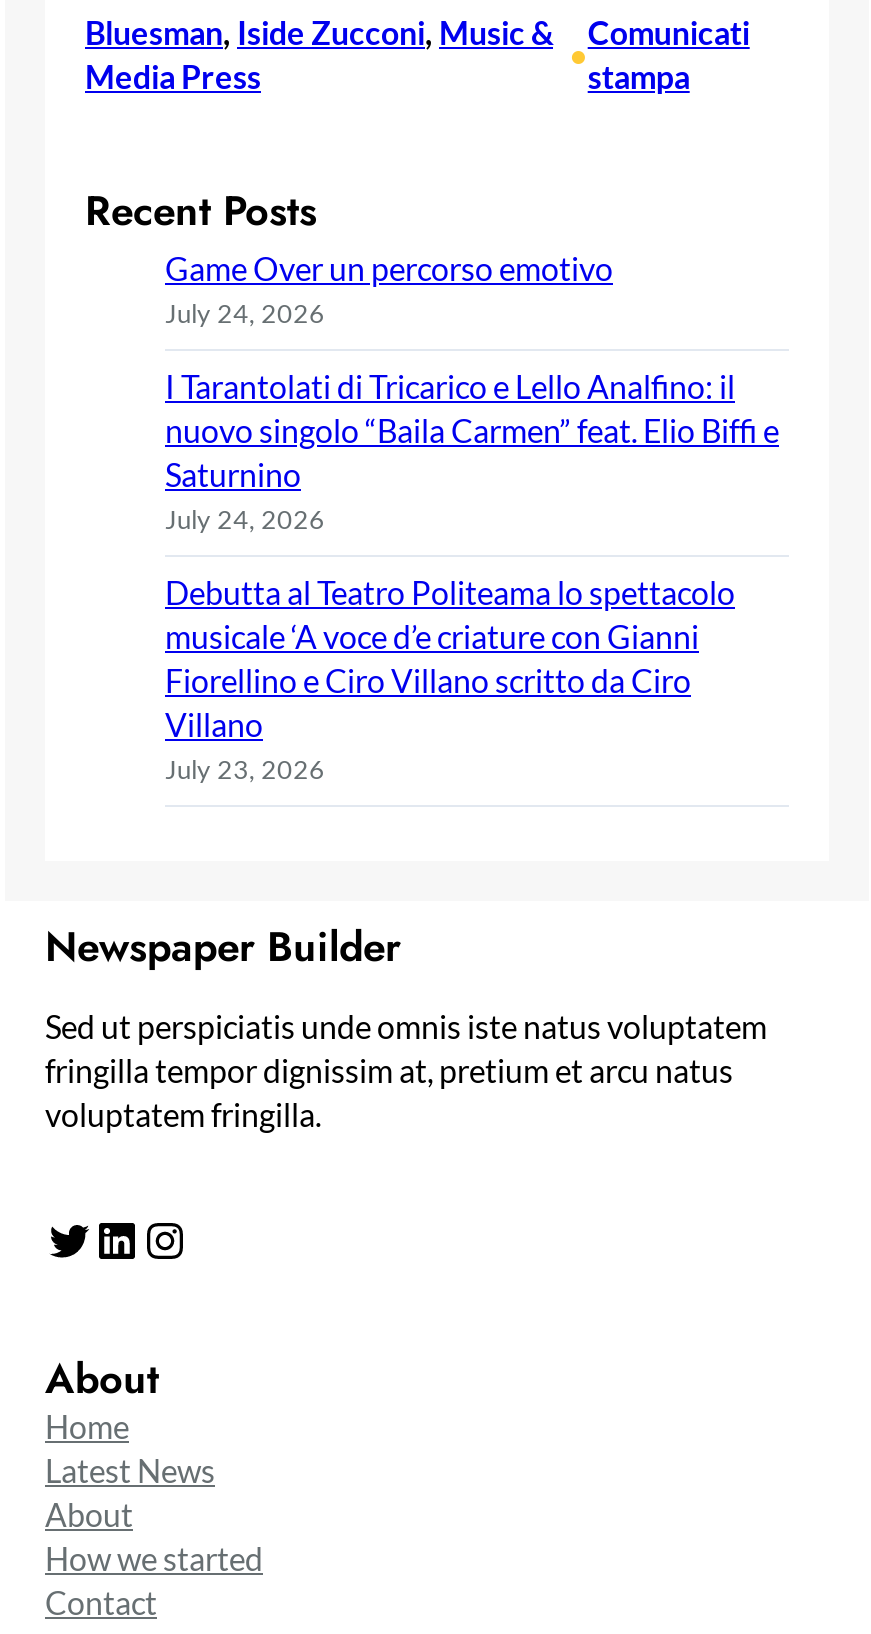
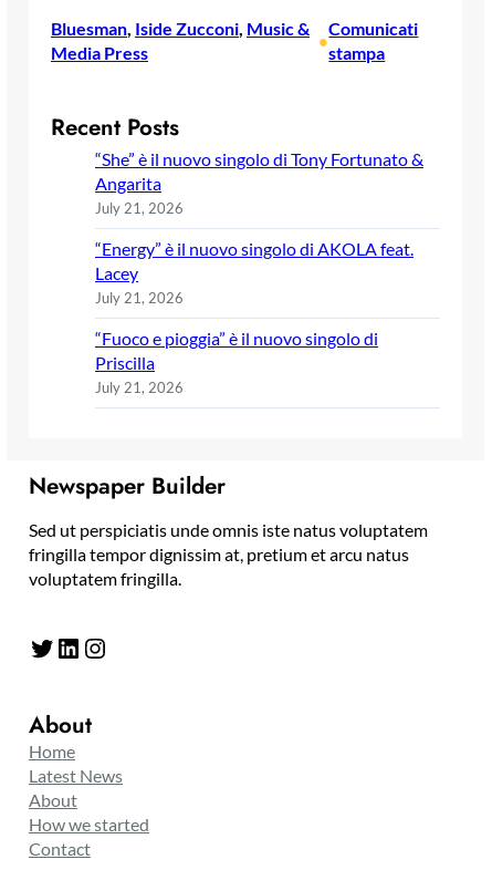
- Game Over un percorso emotivo
- July 24, 2026
+ “She” è il nuovo singolo di Tony Fortunato &
+ Angarita
+ July 21, 2026

- I Tarantolati di Tricarico e Lello Analfino: il
- nuovo singolo “Baila Carmen” feat. Elio Biffi e
- Saturnino
- July 24, 2026
+ “Energy” è il nuovo singolo di AKOLA feat.
+ Lacey
+ July 21, 2026

- Debutta al Teatro Politeama lo spettacolo
- musicale ‘A voce d’e criature con Gianni
- Fiorellino e Ciro Villano scritto da Ciro
- Villano
- July 23, 2026
+ “Fuoco e pioggia” è il nuovo singolo di
+ Priscilla
+ July 21, 2026
